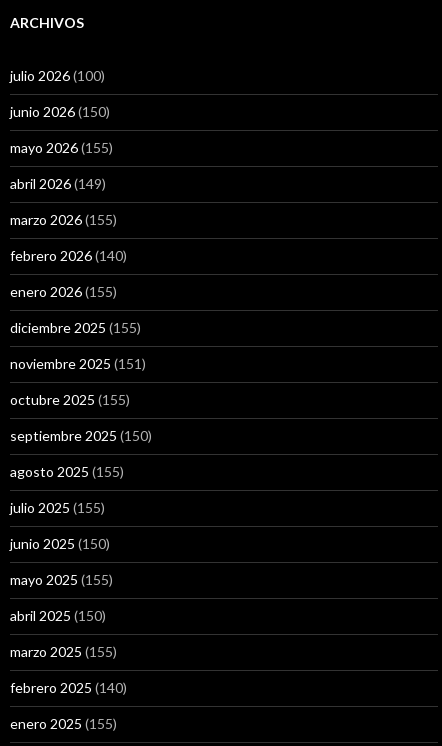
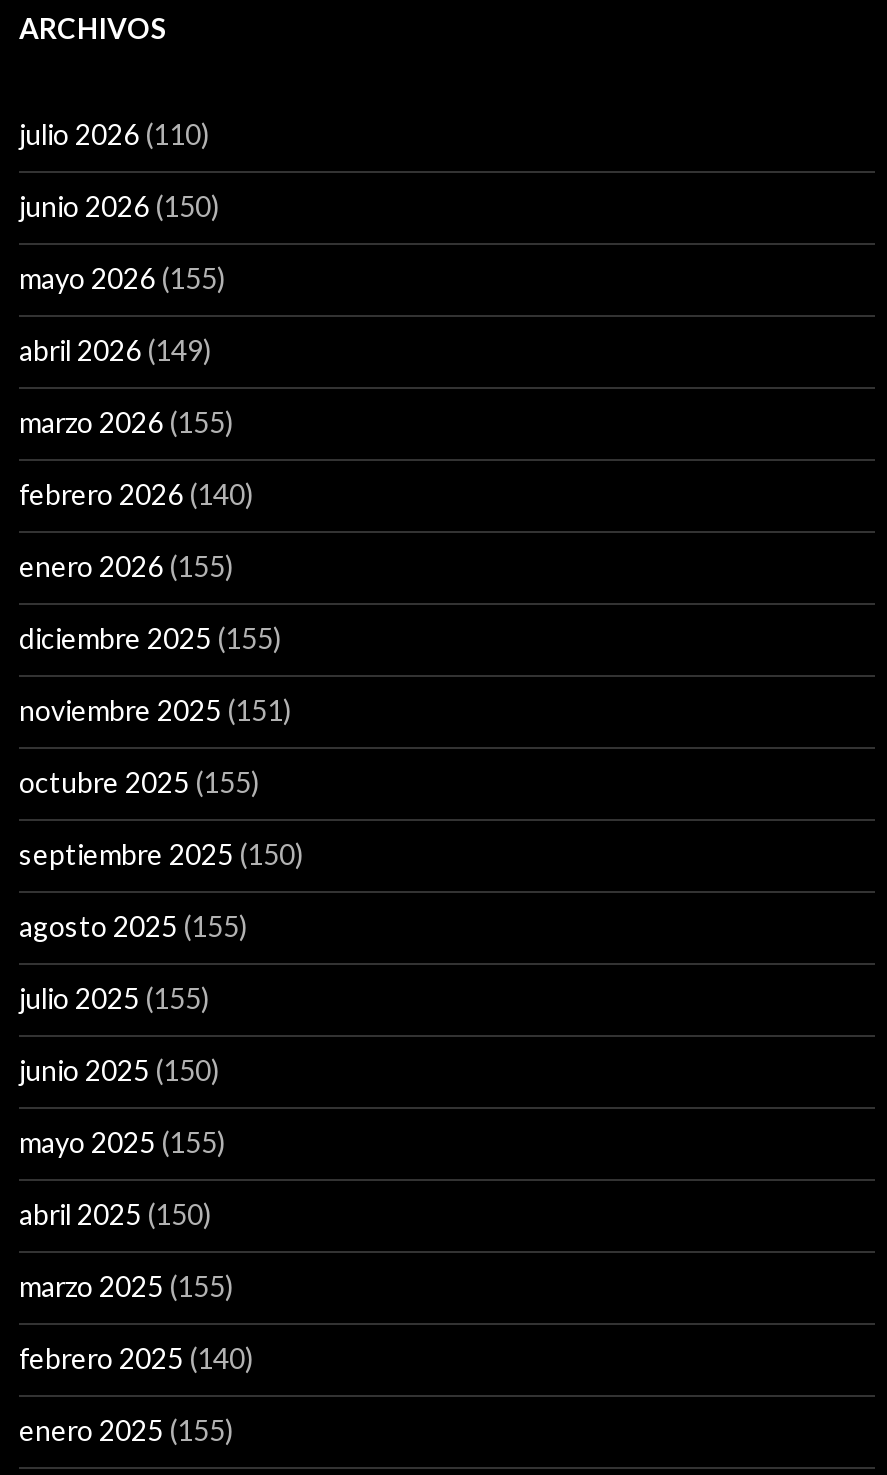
- julio 2026 (100)
+ julio 2026 (110)
